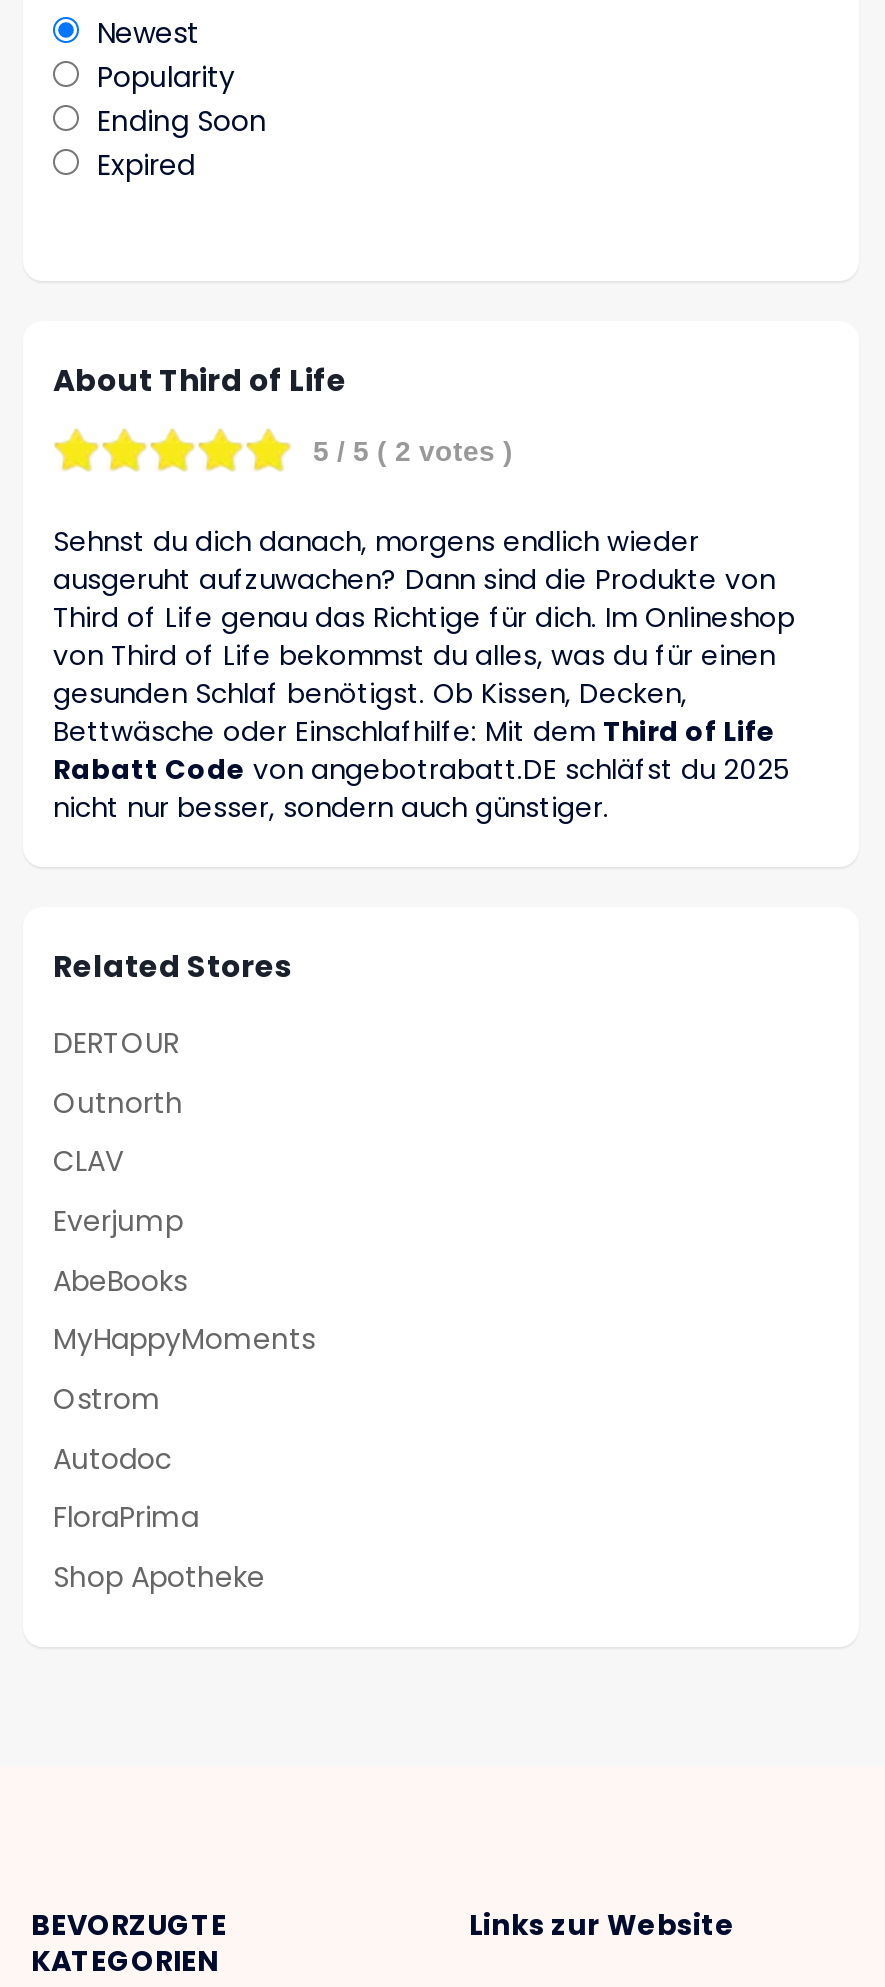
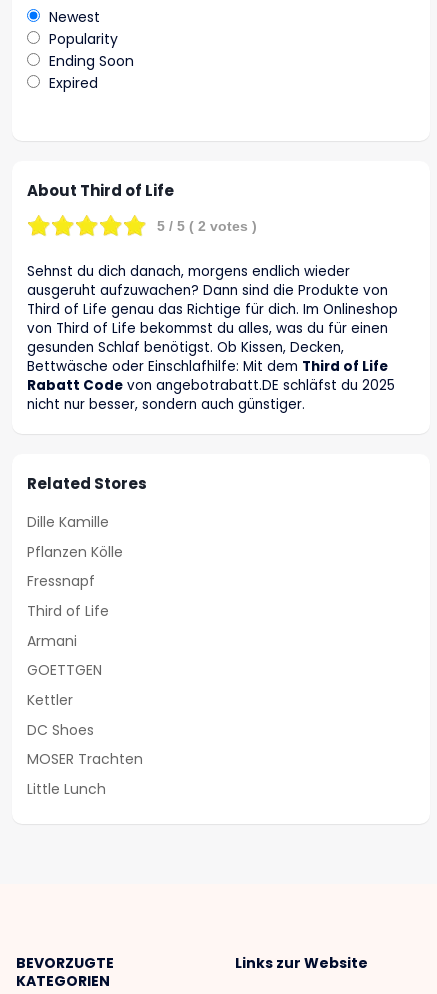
- DERTOUR
+ Dille Kamille

- Outnorth
+ Pflanzen Kölle

- CLAV
+ Fressnapf

- Everjump
+ Third of Life

- AbeBooks
+ Armani

- MyHappyMoments
+ GOETTGEN

- Ostrom
+ Kettler

- Autodoc
+ DC Shoes

- FloraPrima
+ MOSER Trachten

- Shop Apotheke
+ Little Lunch
